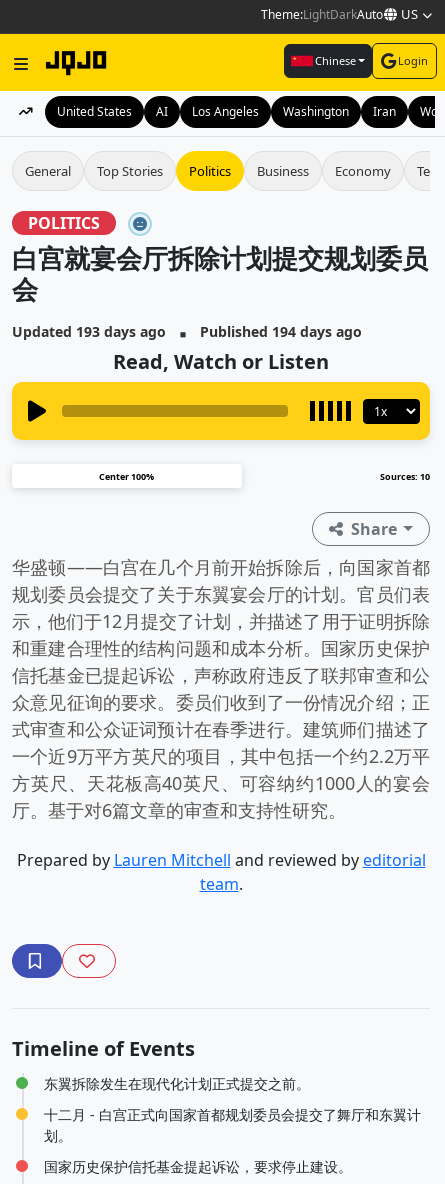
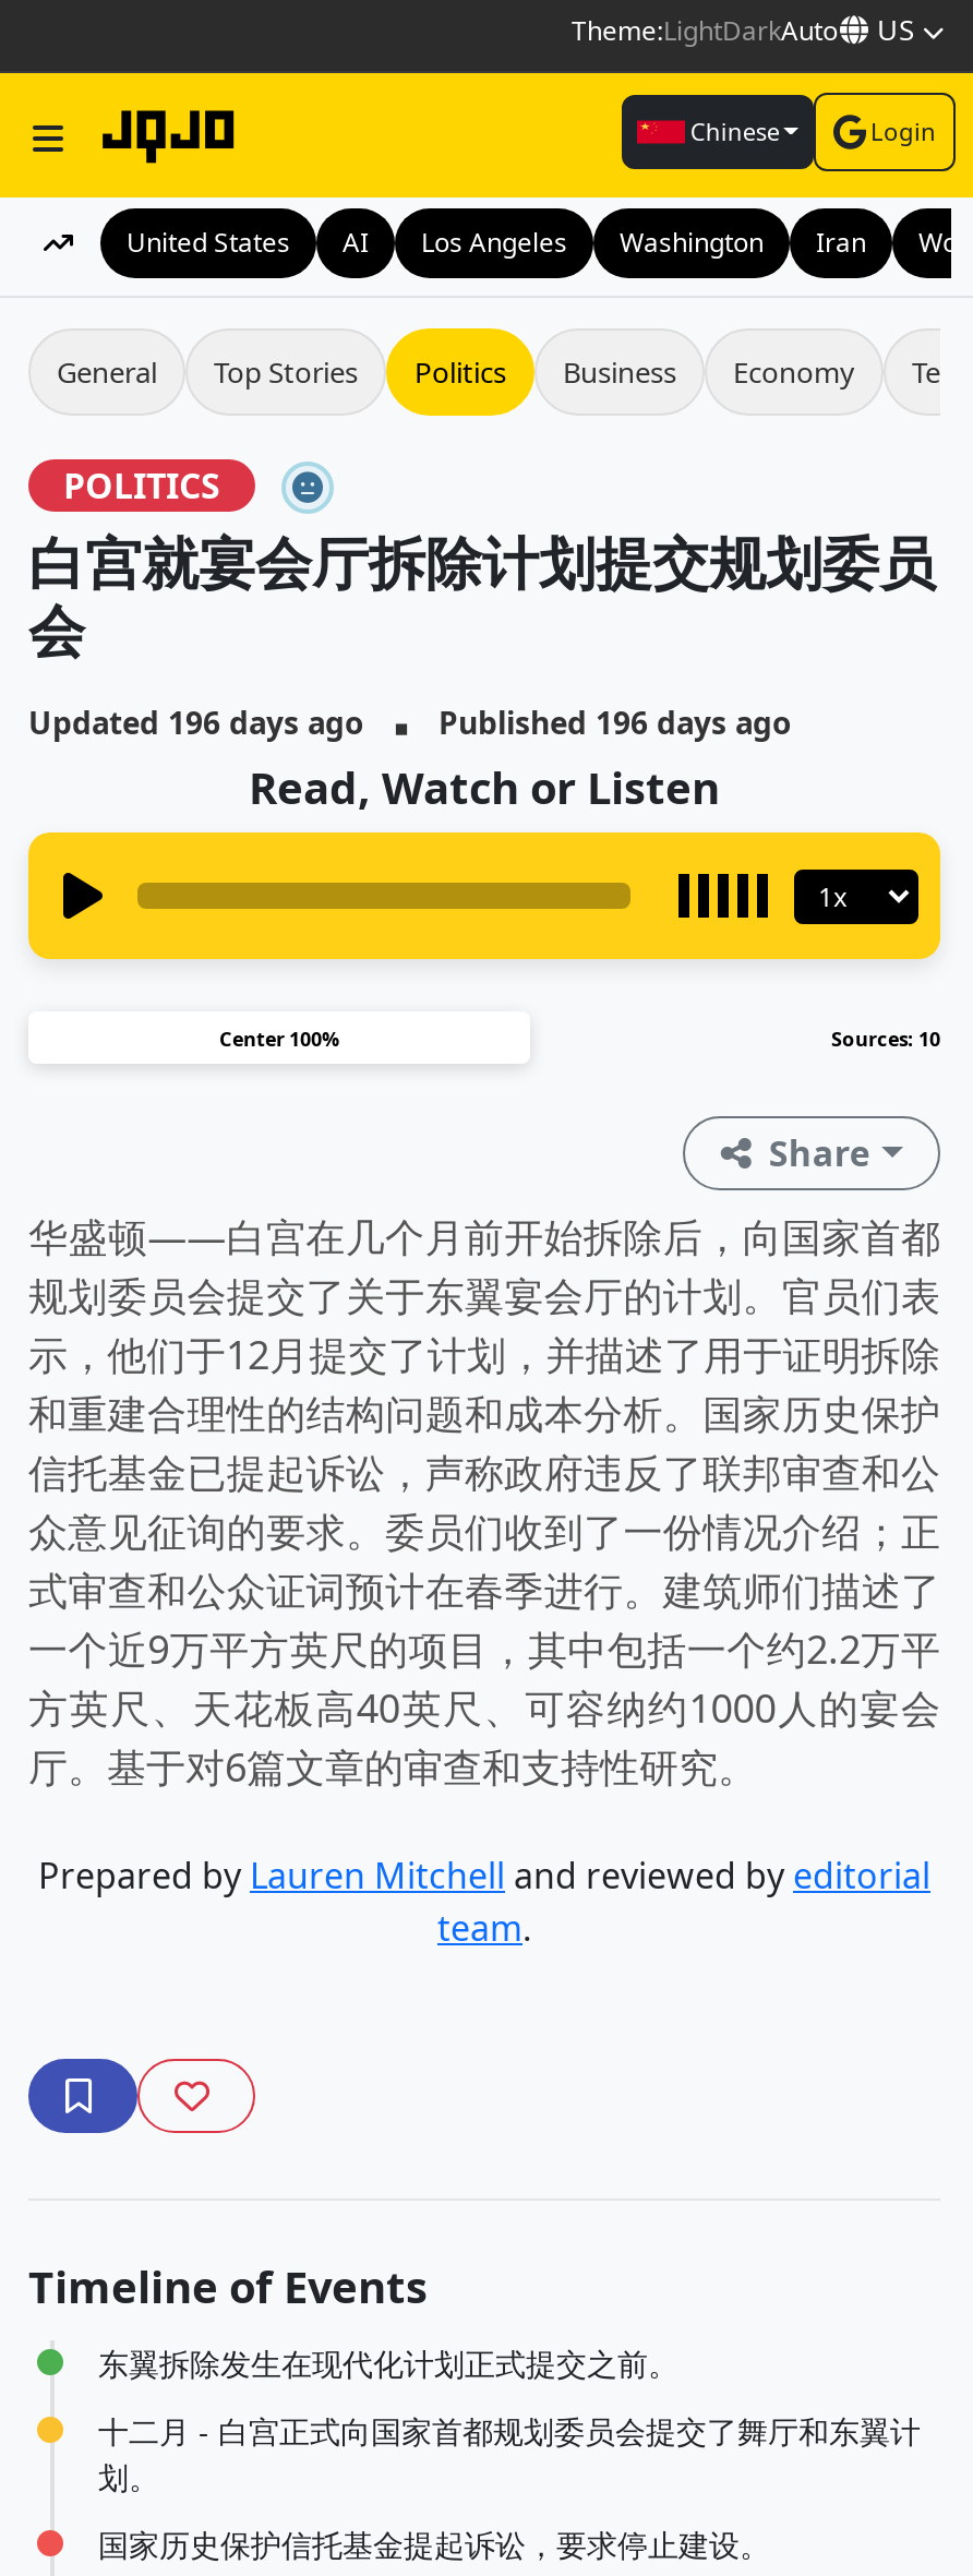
- Updated 193 days ago
+ Updated 196 days ago

- Published 194 days ago
+ Published 196 days ago
